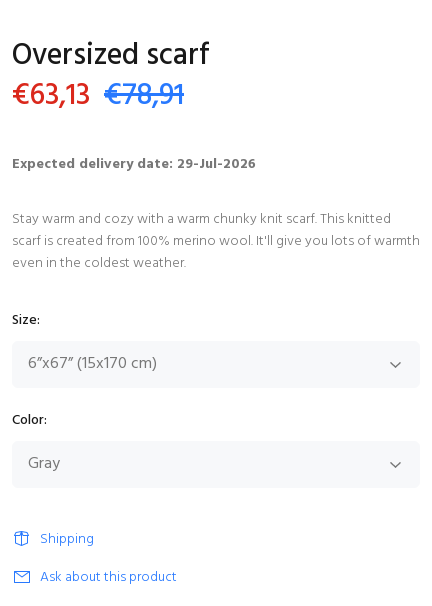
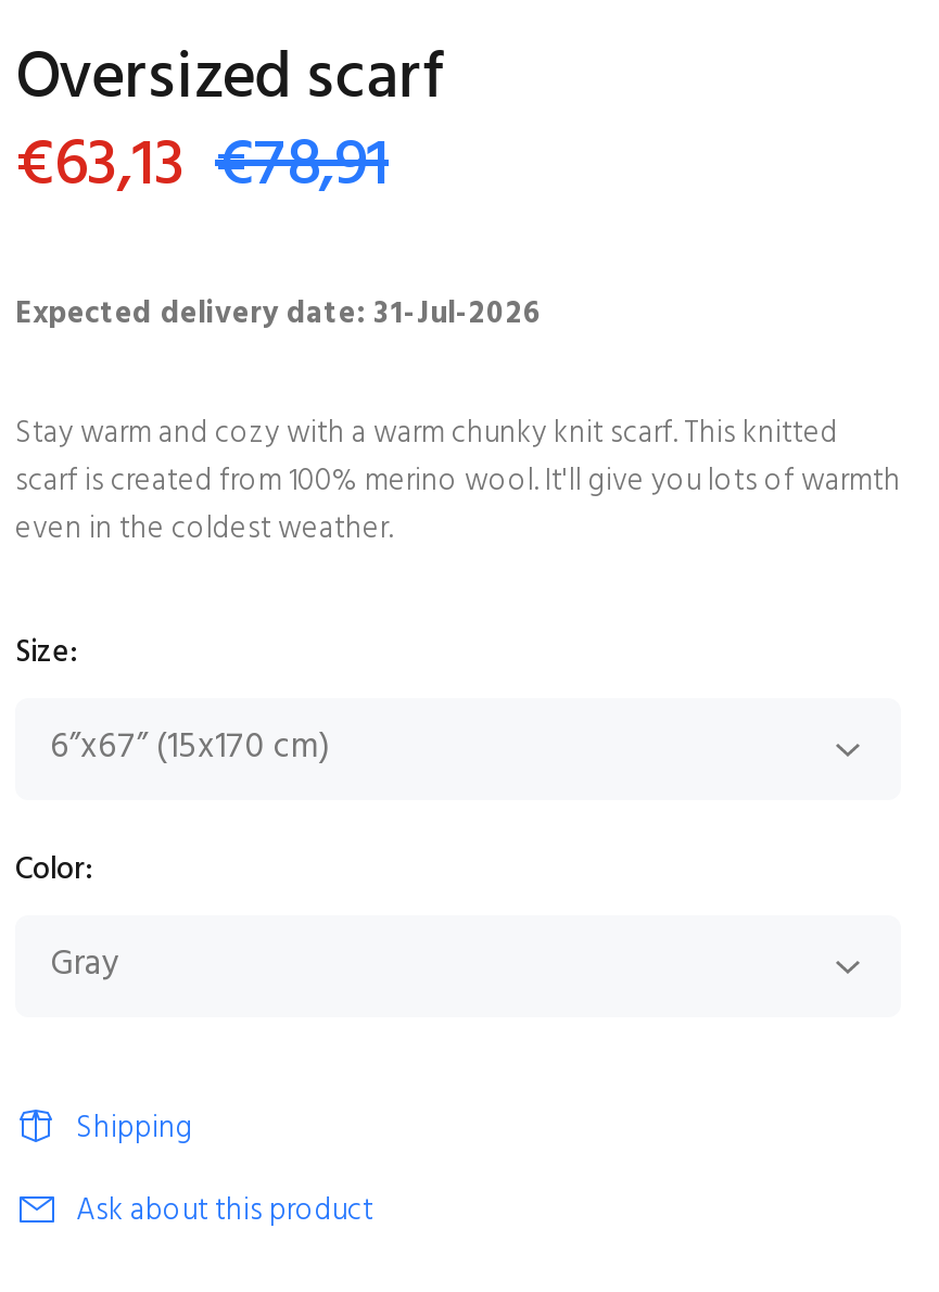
- Expected delivery date: 29-Jul-2026
+ Expected delivery date: 31-Jul-2026
